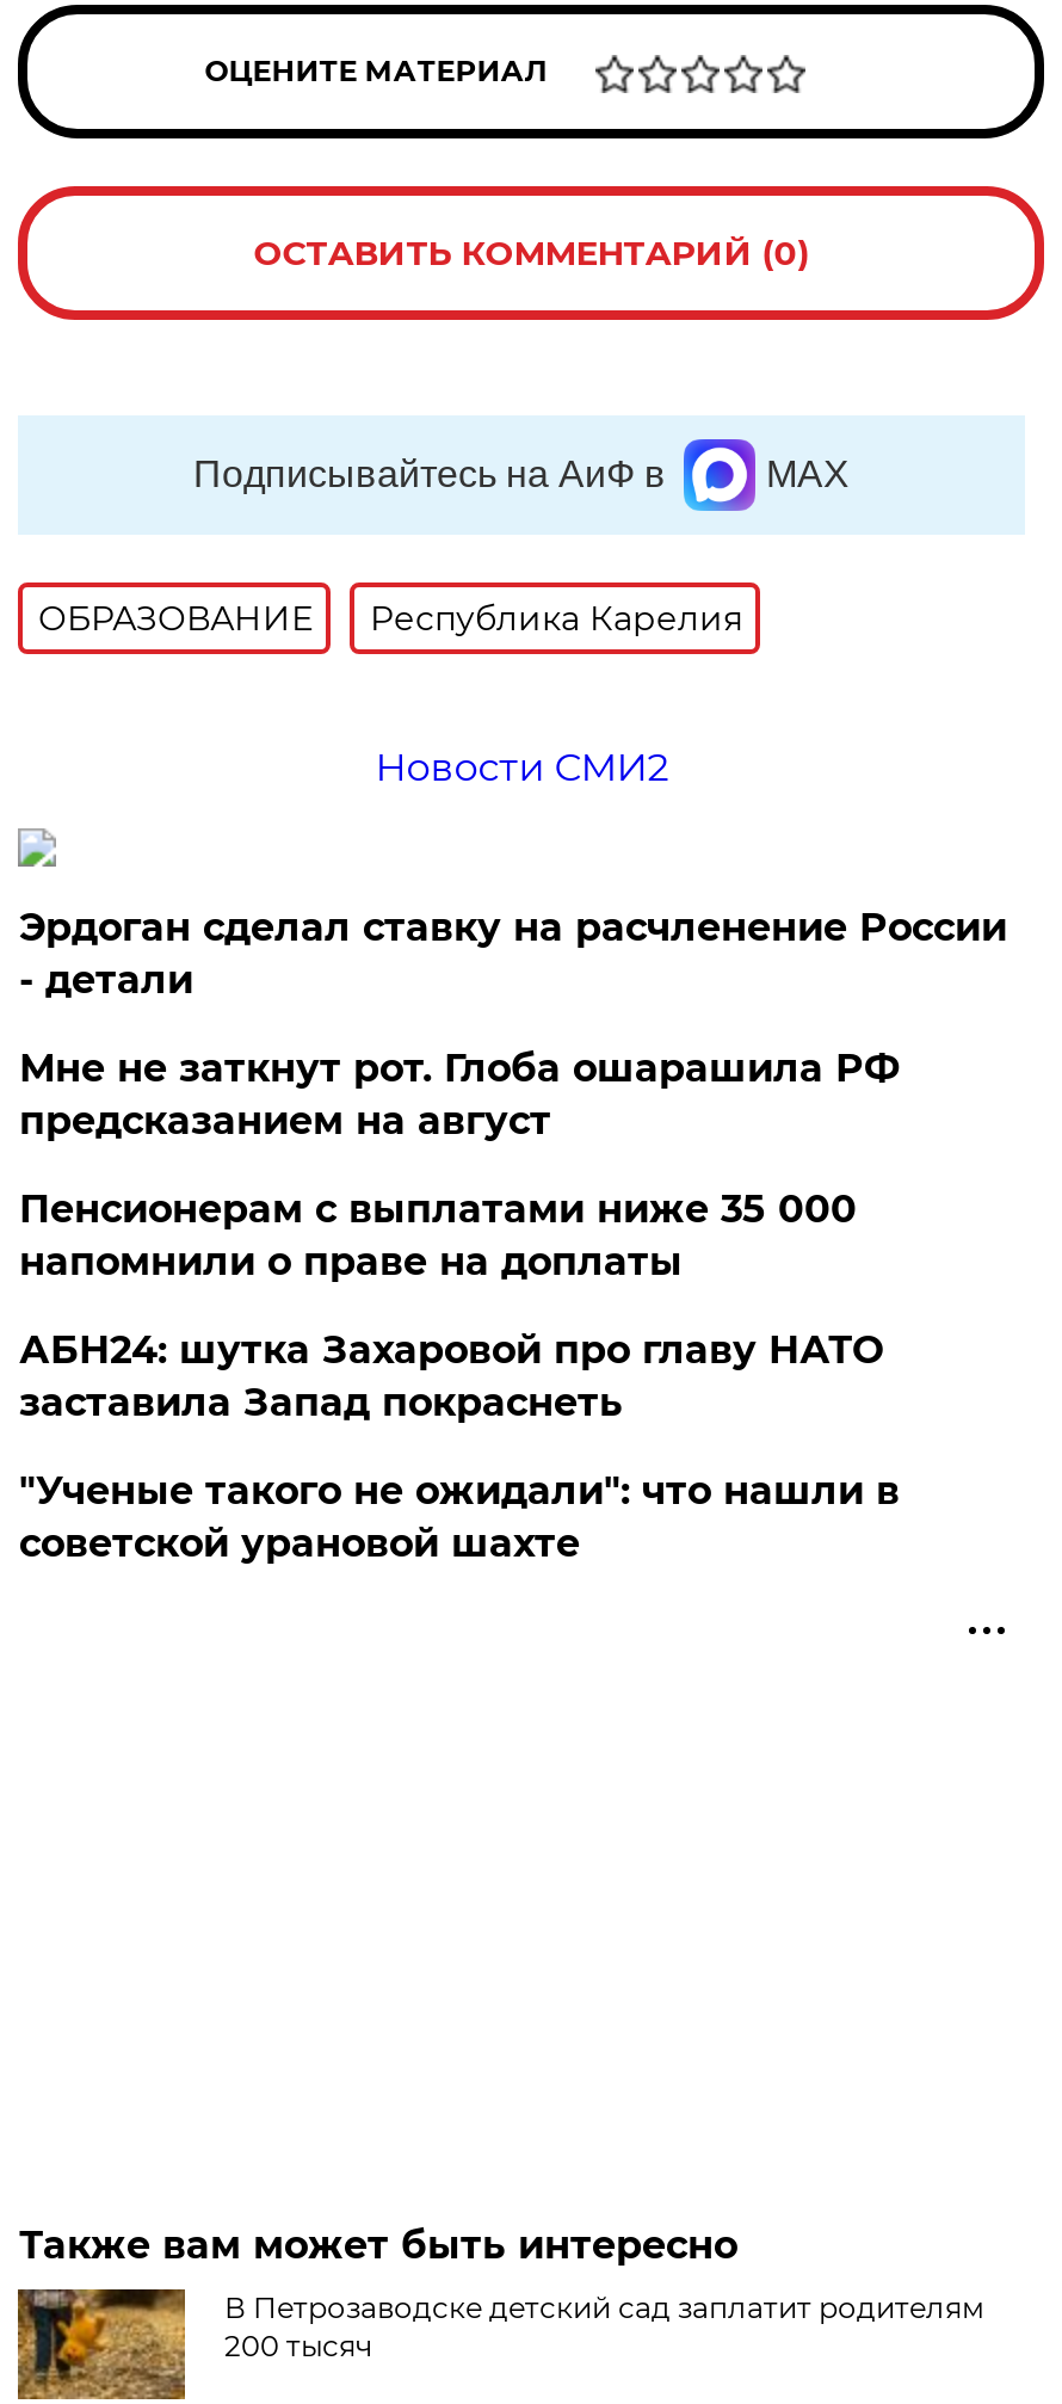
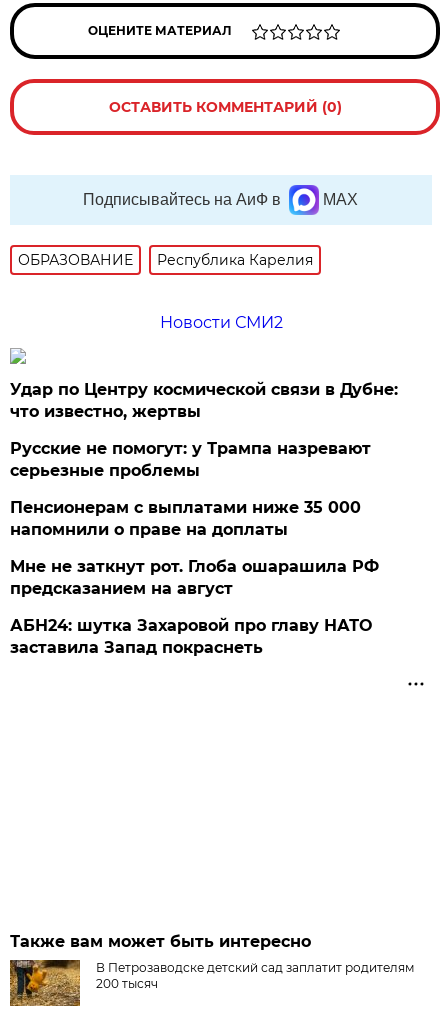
+ Русские не помогут: у Трампа назревают
+ серьезные проблемы

- Эрдоган сделал ставку на расчленение России
- - детали
+ Удар по Центру космической связи в Дубне:
+ что известно, жертвы

moved down: Мне не заткнут рот. Глоба ошарашила РФ | предсказанием на август

moved down: АБН24: шутка Захаровой про главу НАТО | заставила Запад покраснеть

- "Ученые такого не ожидали": что нашли в
- советской урановой шахте
